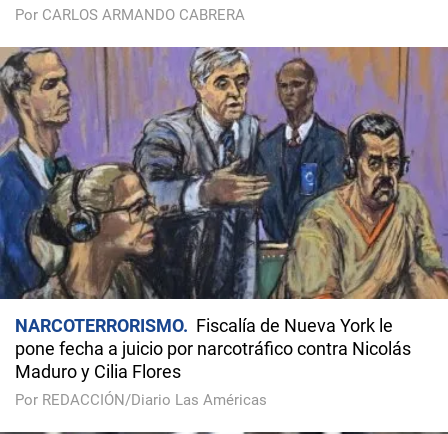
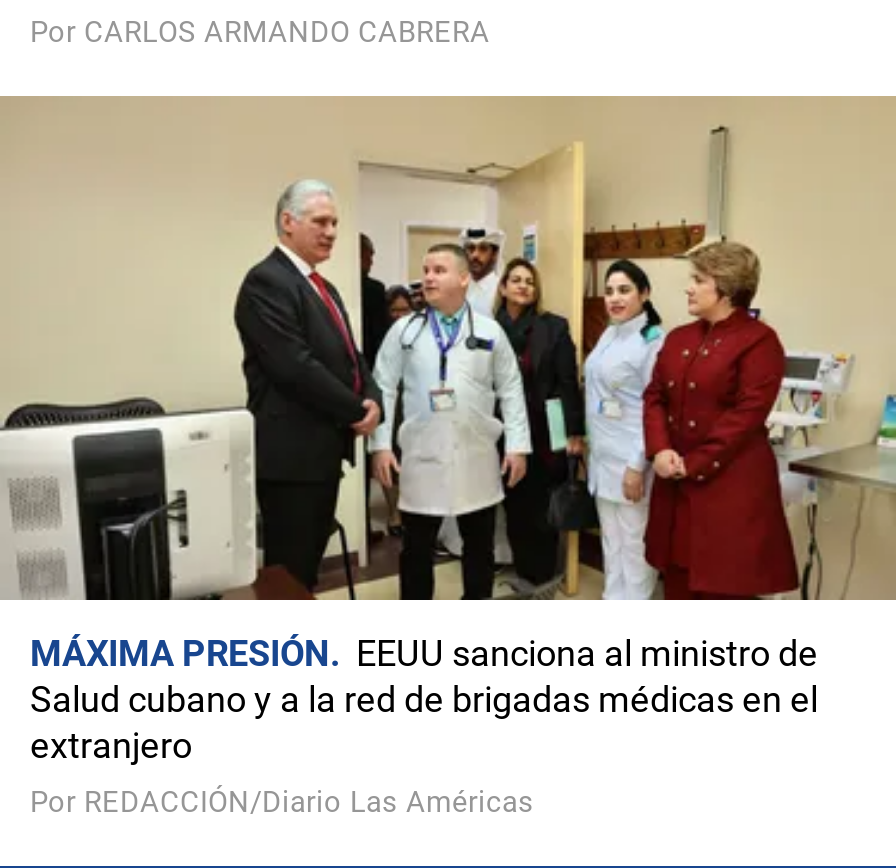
- [image]
- NARCOTERRORISMO
- Fiscalía de Nueva York le
- pone fecha a juicio por narcotráfico contra Nicolás
- Maduro y Cilia Flores
+ [image]
+ MÁXIMA PRESIÓN
+ EEUU sanciona al ministro de
+ Salud cubano y a la red de brigadas médicas en el
+ extranjero
